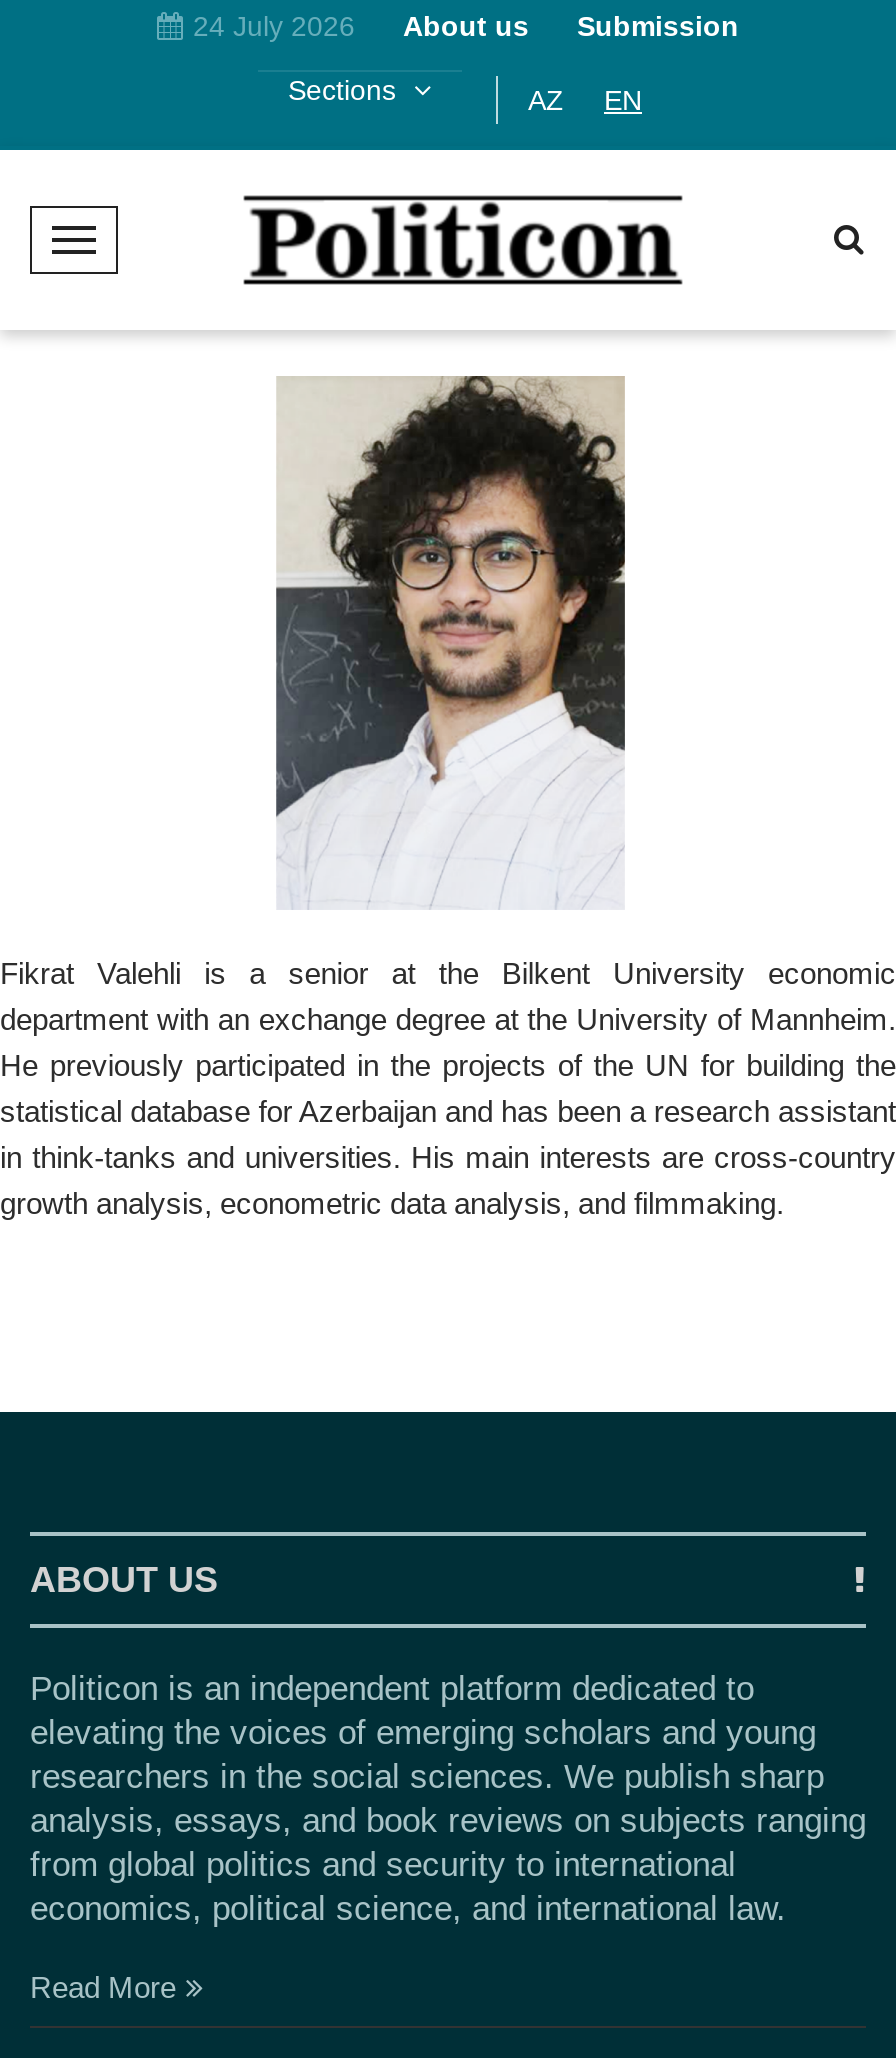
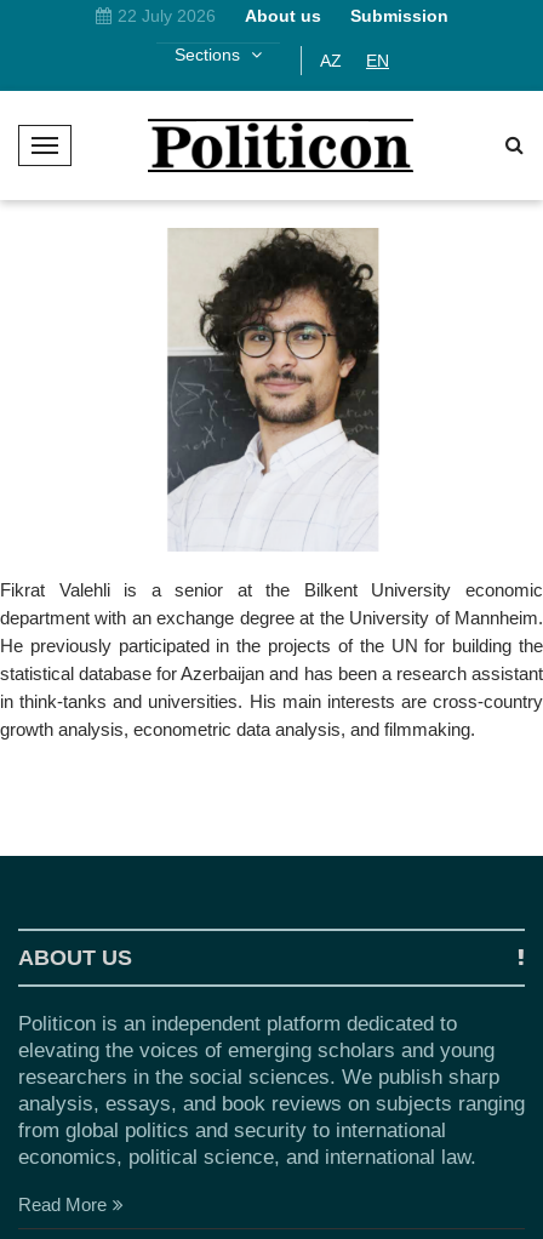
- 24 July 2026 About us Submission
+ 22 July 2026 About us Submission
